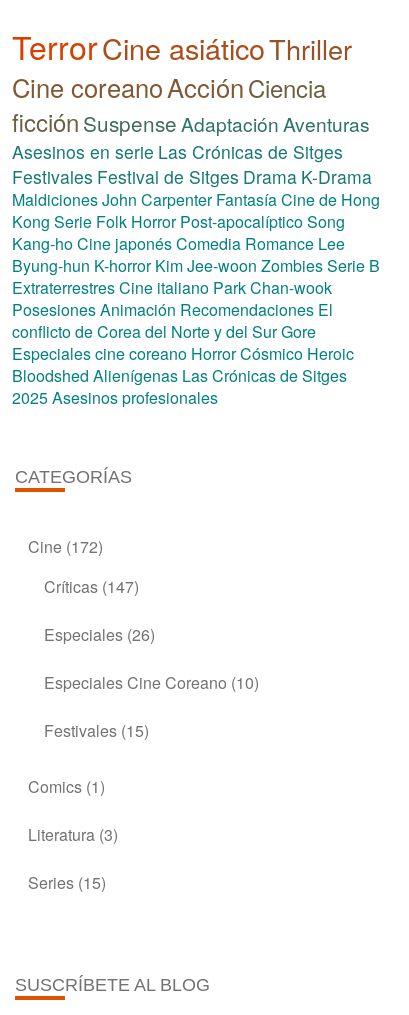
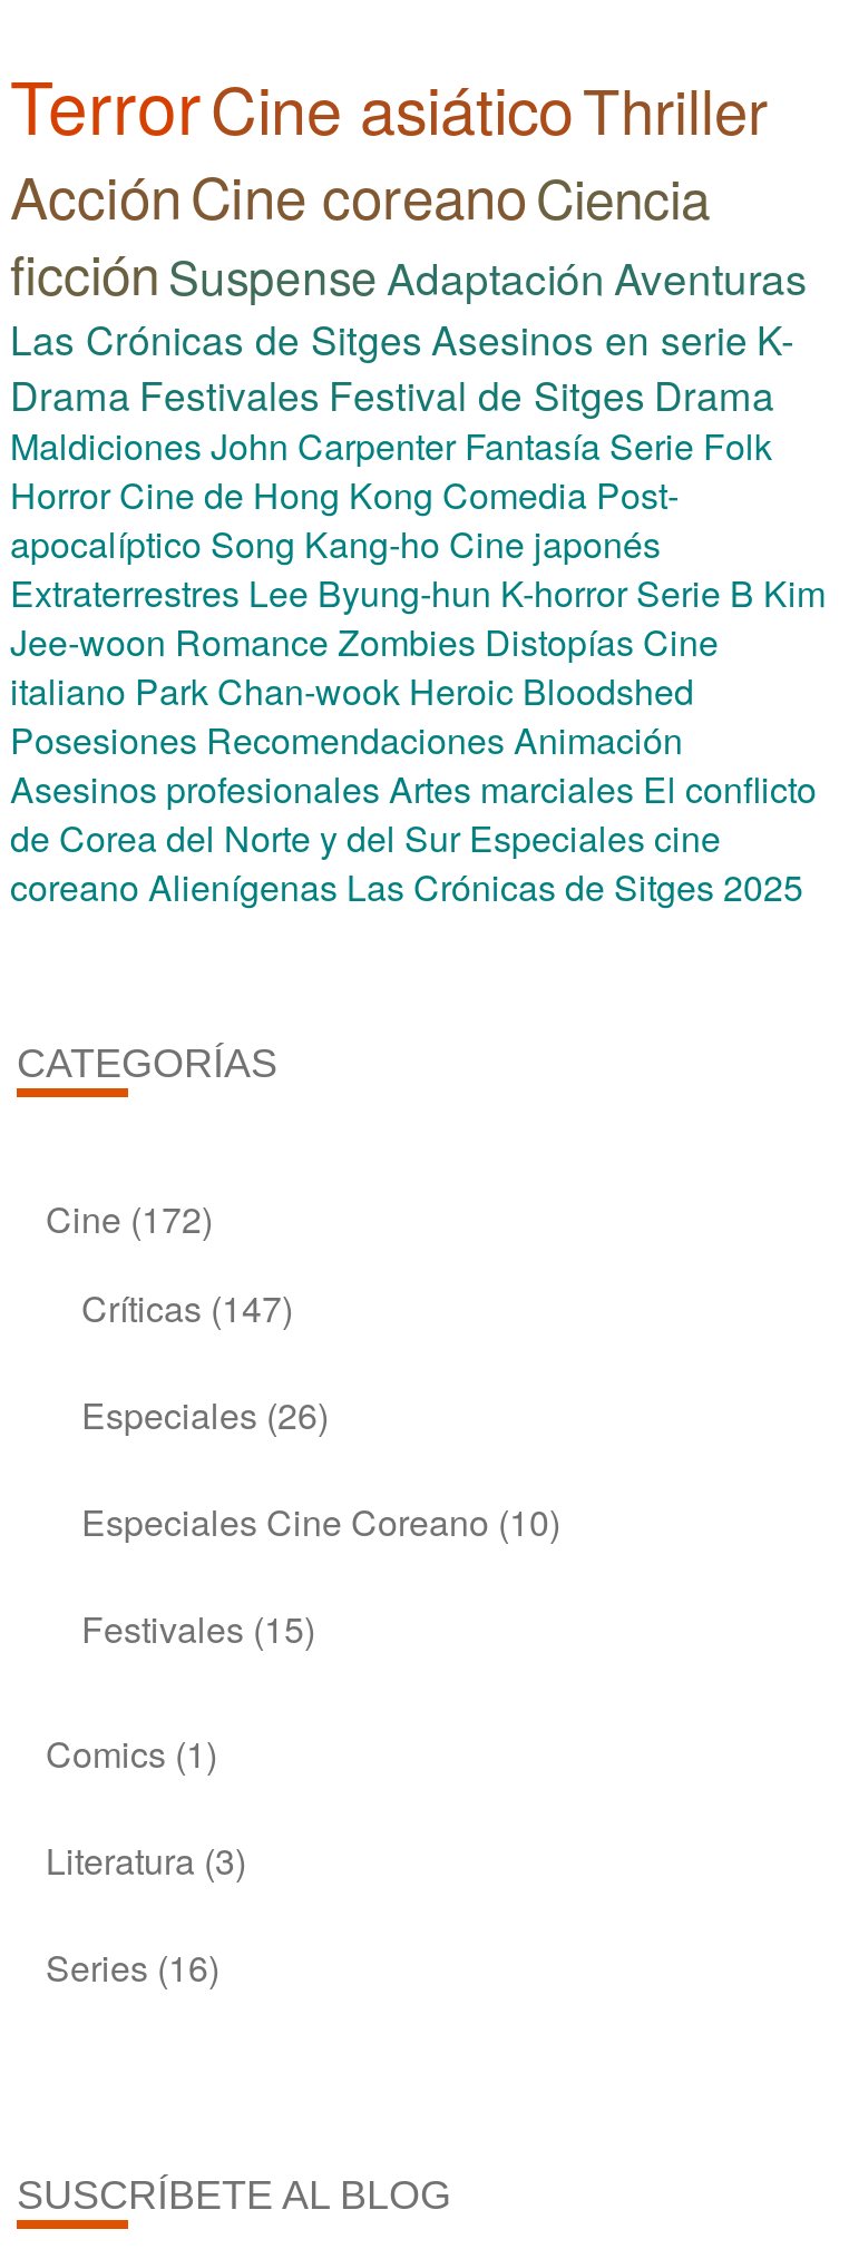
- Cine coreano Acción Ciencia
+ Acción Cine coreano Ciencia

- Asesinos en serie Las Crónicas de Sitges
- Festivales Festival de Sitges Drama K-Drama
- Maldiciones John Carpenter Fantasía Cine de Hong
- Kong Serie Folk Horror Post-apocalíptico Song
- Kang-ho Cine japonés Comedia Romance Lee
- Byung-hun K-horror Kim Jee-woon Zombies Serie B
- Extraterrestres Cine italiano Park Chan-wook
- Posesiones Animación Recomendaciones El
- conflicto de Corea del Norte y del Sur Gore
- Especiales cine coreano Horror Cósmico Heroic
- Bloodshed Alienígenas Las Crónicas de Sitges
- 2025 Asesinos profesionales
+ Las Crónicas de Sitges Asesinos en serie K-
+ Drama Festivales Festival de Sitges Drama
+ Maldiciones John Carpenter Fantasía Serie Folk
+ Horror Cine de Hong Kong Comedia Post-
+ apocalíptico Song Kang-ho Cine japonés
+ Extraterrestres Lee Byung-hun K-horror Serie B Kim
+ Jee-woon Romance Zombies Distopías Cine
+ italiano Park Chan-wook Heroic Bloodshed
+ Posesiones Recomendaciones Animación
+ Asesinos profesionales Artes marciales El conflicto
+ de Corea del Norte y del Sur Especiales cine
+ coreano Alienígenas Las Crónicas de Sitges 2025

- Series (15)
+ Series (16)
